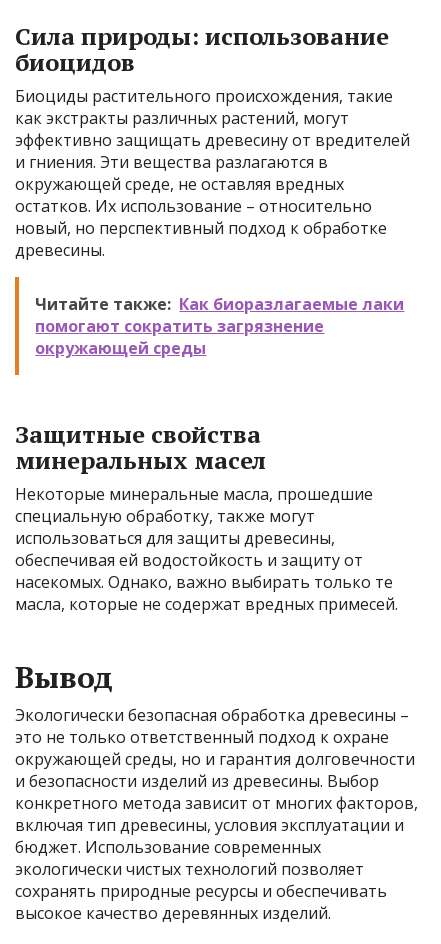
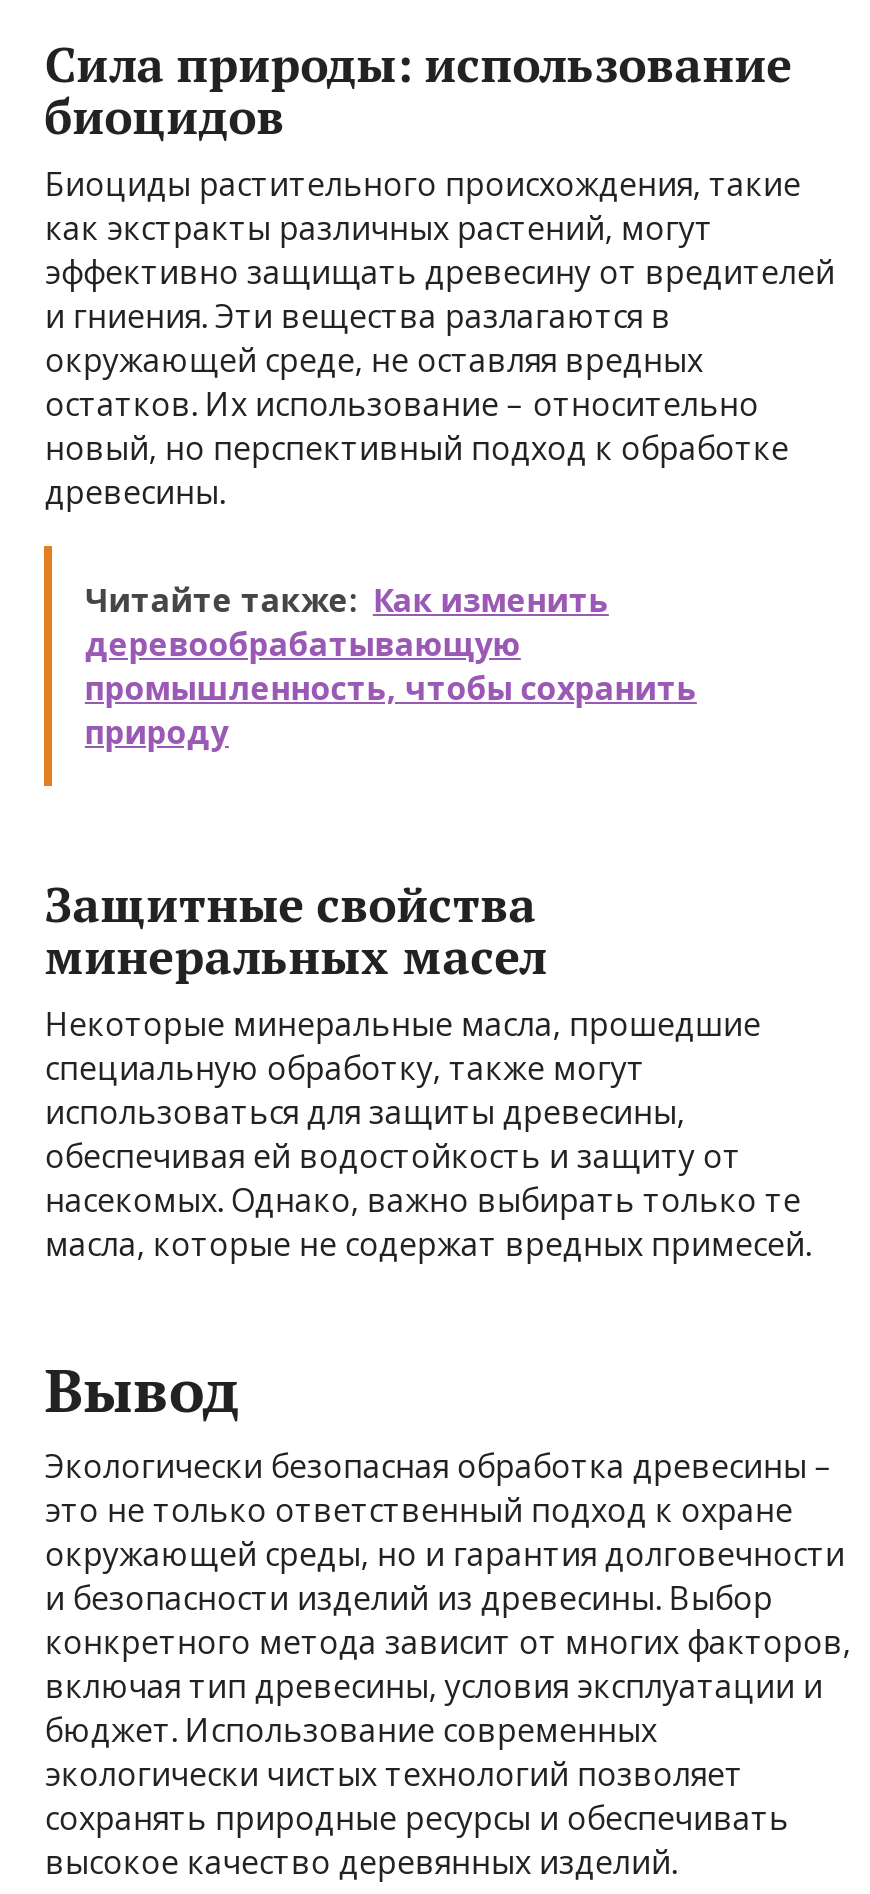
- Читайте также: Как биоразлагаемые лаки
- помогают сократить загрязнение
- окружающей среды
+ Читайте также: Как изменить
+ деревообрабатывающую
+ промышленность, чтобы сохранить
+ природу
